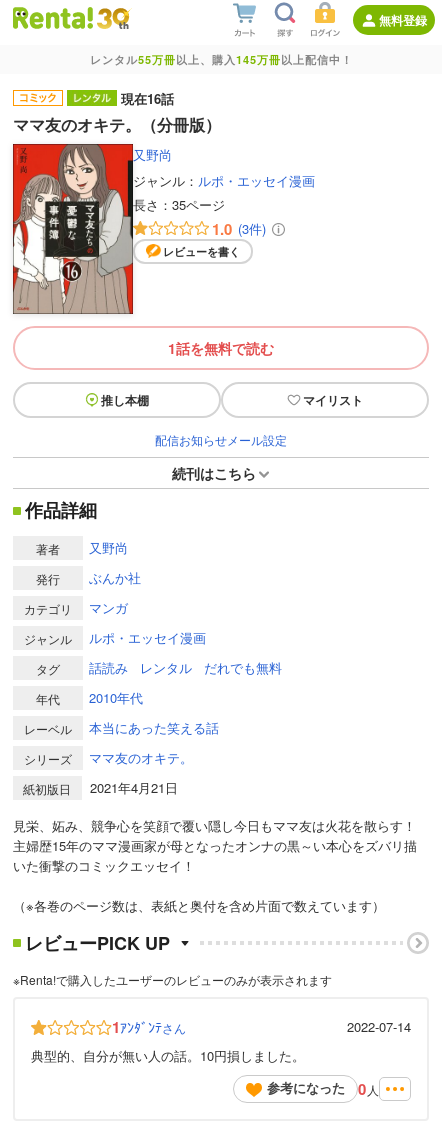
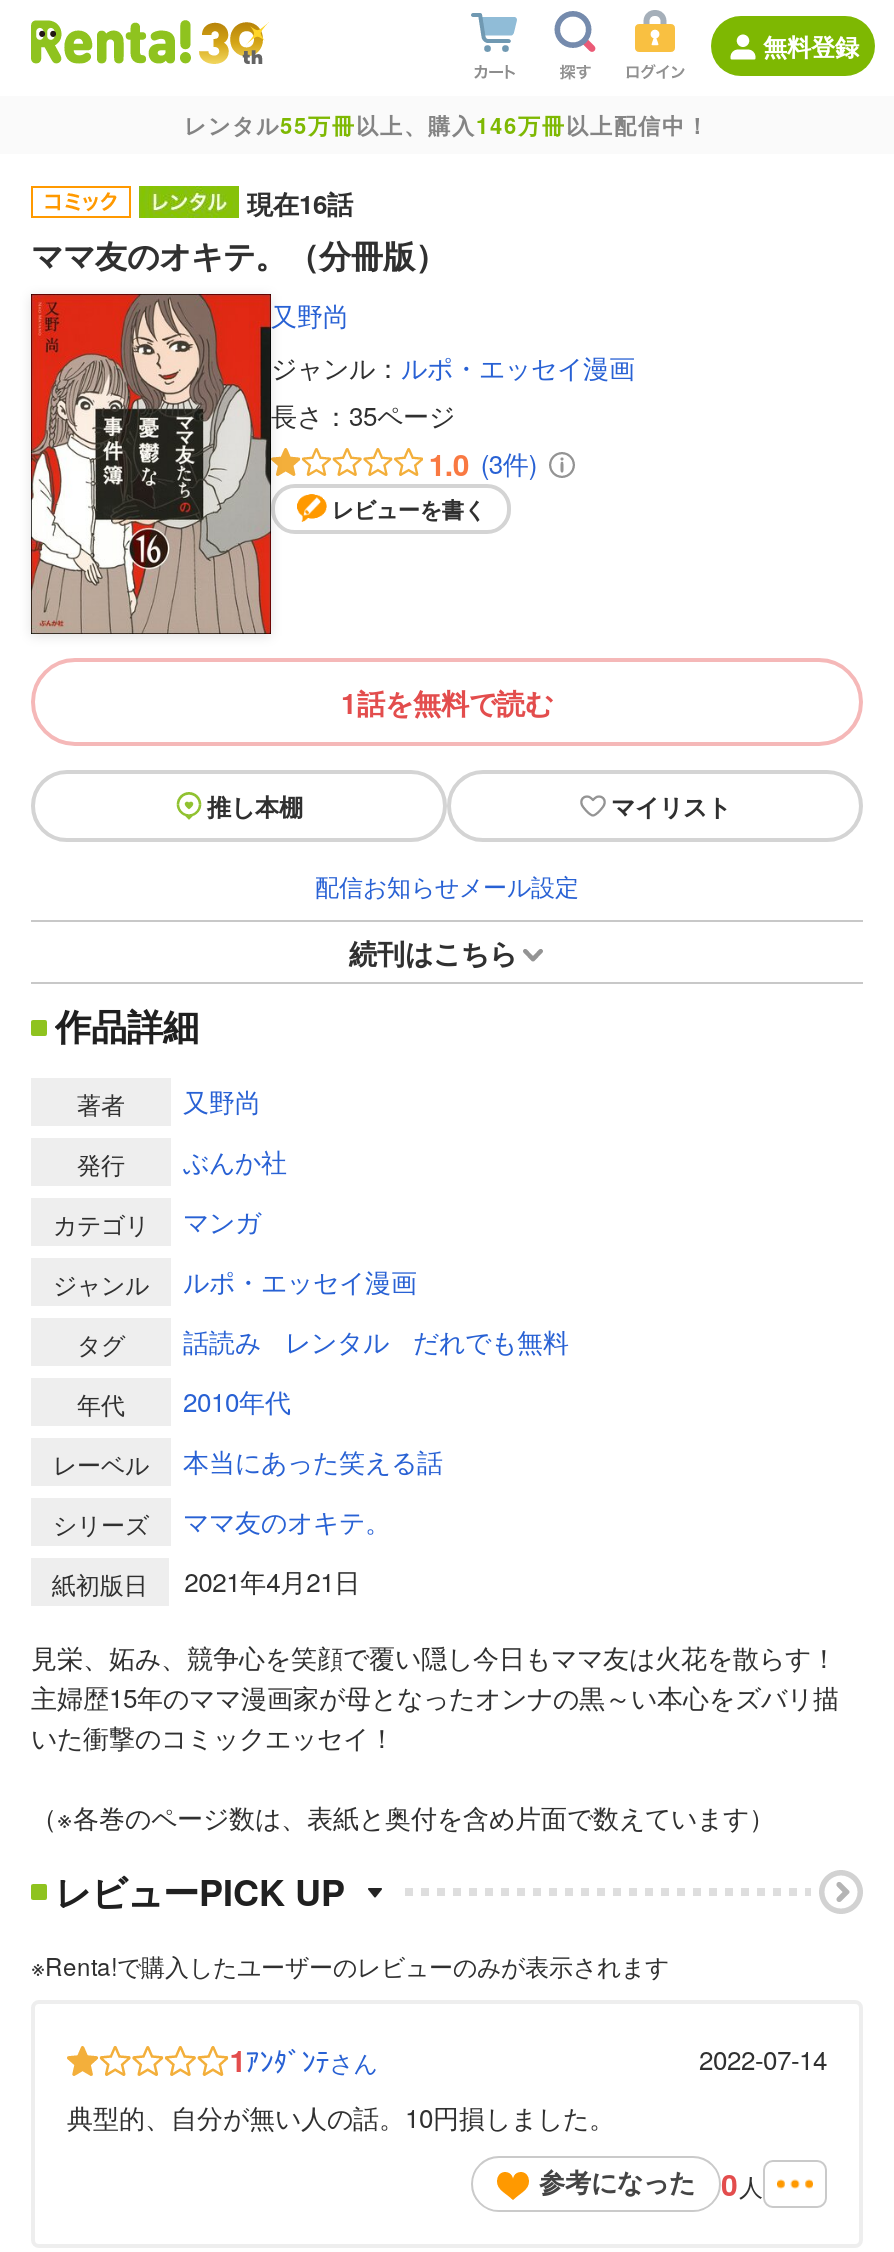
- レンタル55万冊以上、購入145万冊以上配信中！
+ レンタル55万冊以上、購入146万冊以上配信中！
